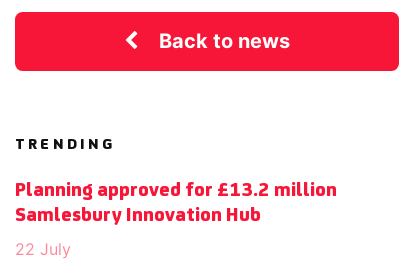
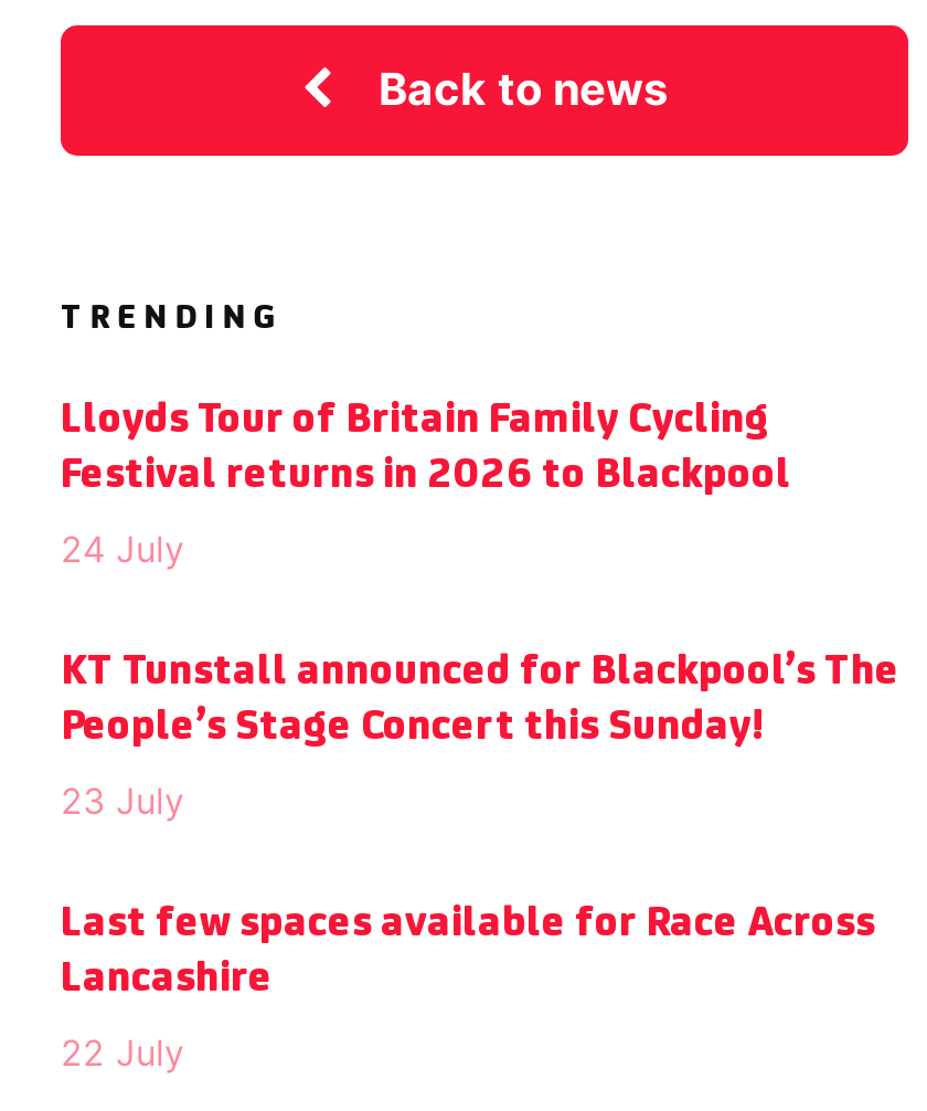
- Planning approved for £13.2 million
- Samlesbury Innovation Hub
+ Lloyds Tour of Britain Family Cycling
+ Festival returns in 2026 to Blackpool
+ 24 July
+ KT Tunstall announced for Blackpool’s The
+ People’s Stage Concert this Sunday!
+ 23 July
+ Last few spaces available for Race Across
+ Lancashire
